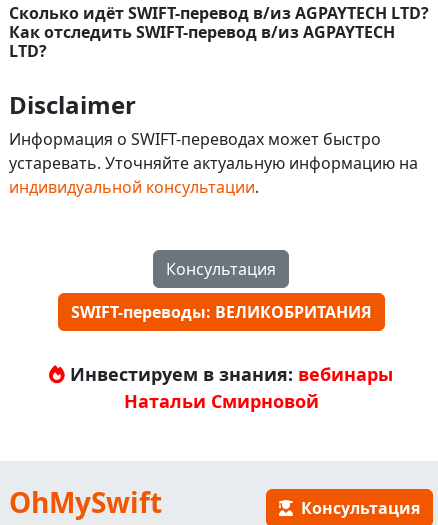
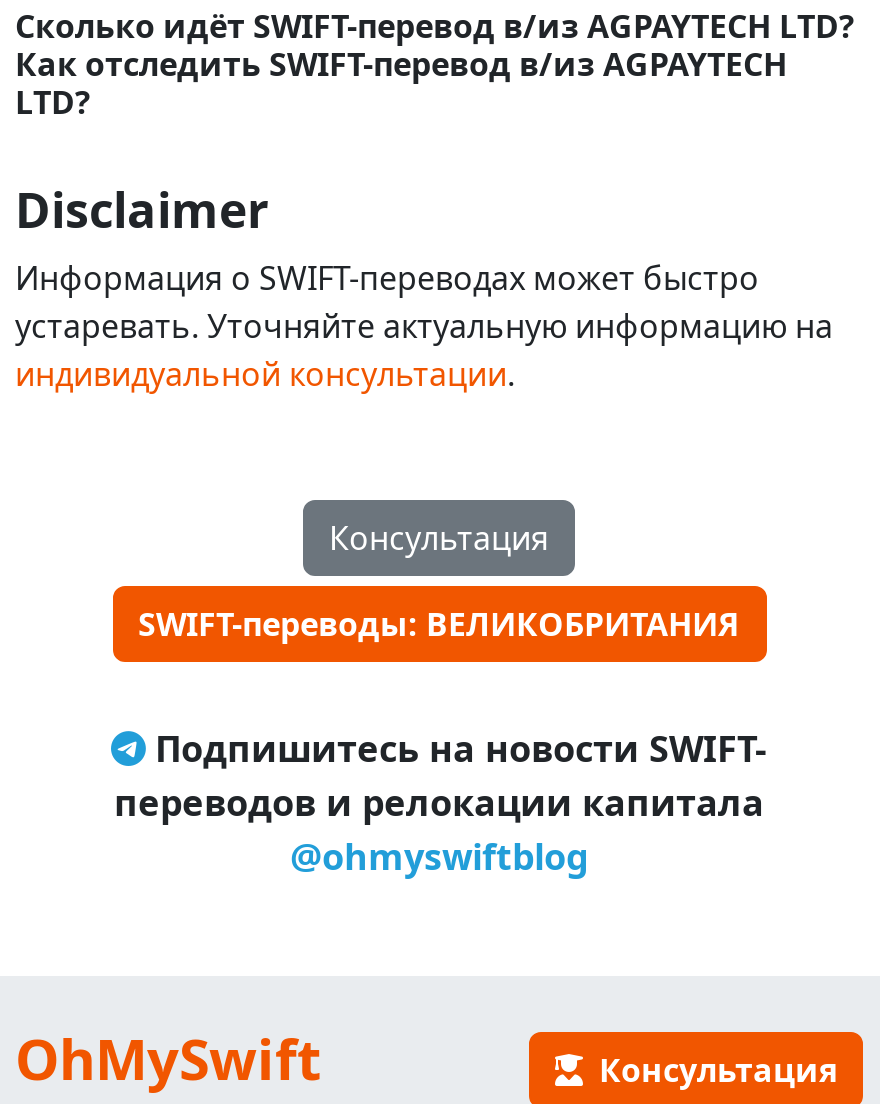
- Инвестируем в знания: вебинары
- Натальи Смирновой
+ Подпишитесь на новости SWIFT-
+ переводов и релокации капитала
+ @ohmyswiftblog
